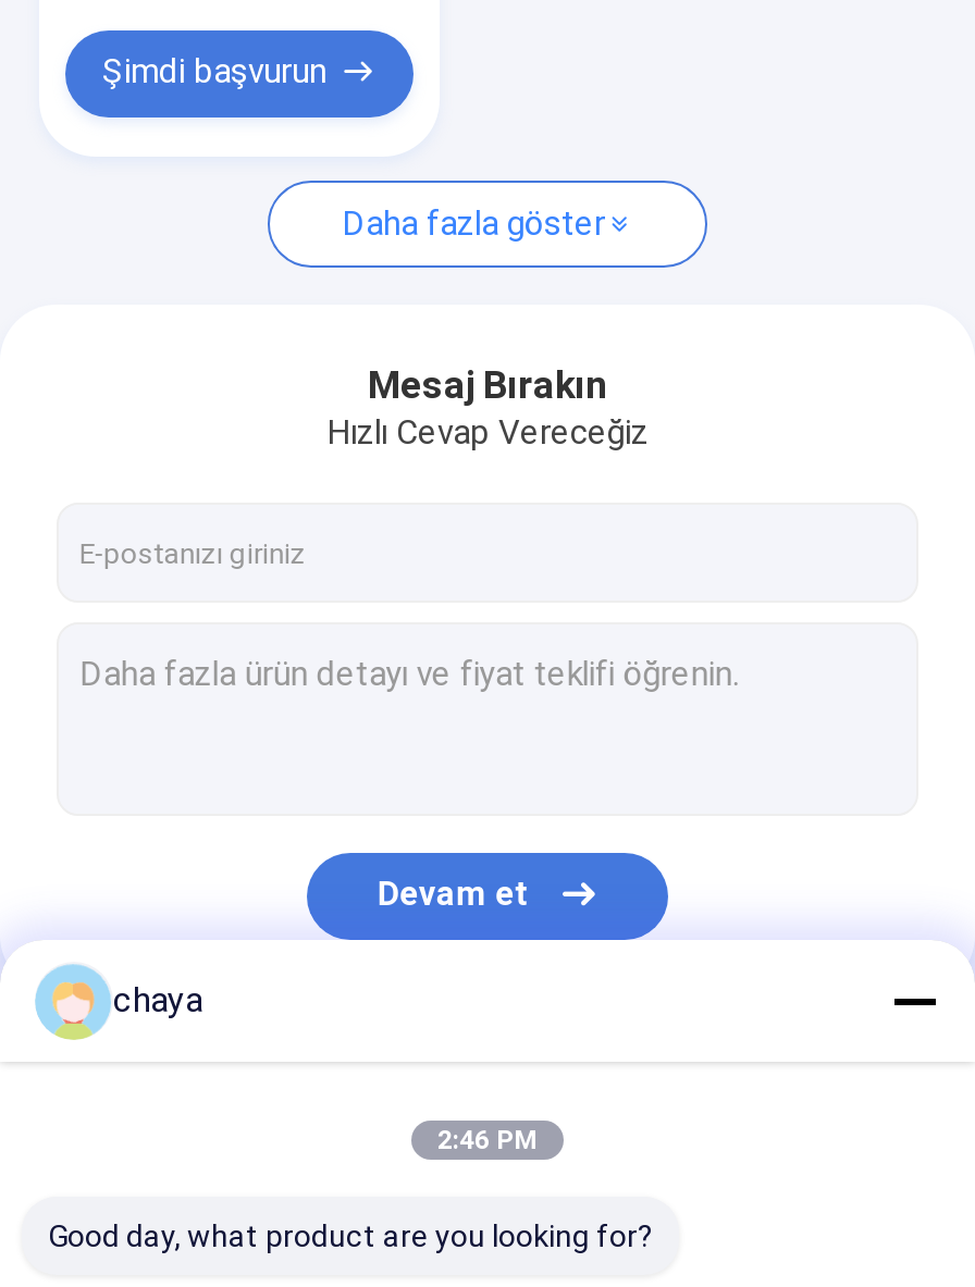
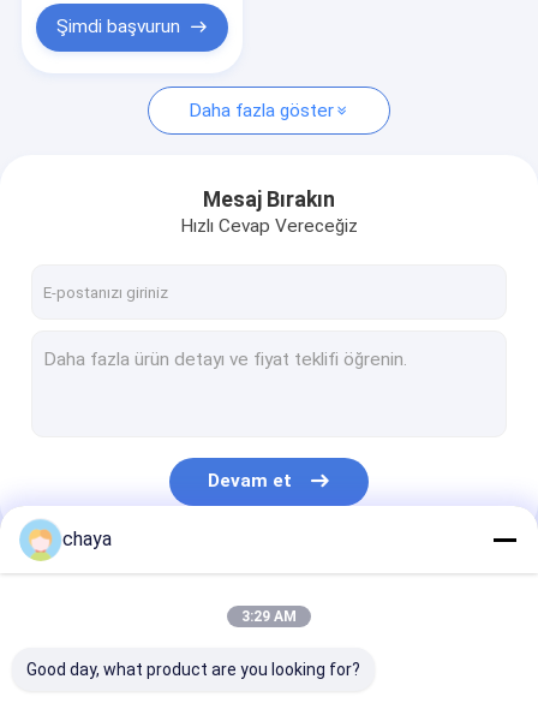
- 2:46 PM
+ 3:29 AM
